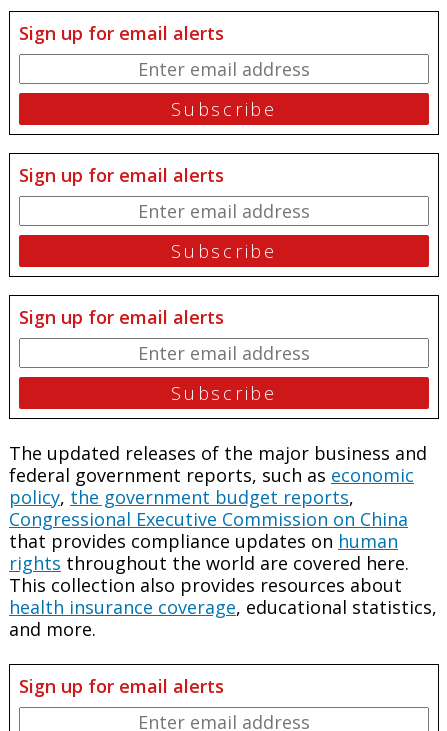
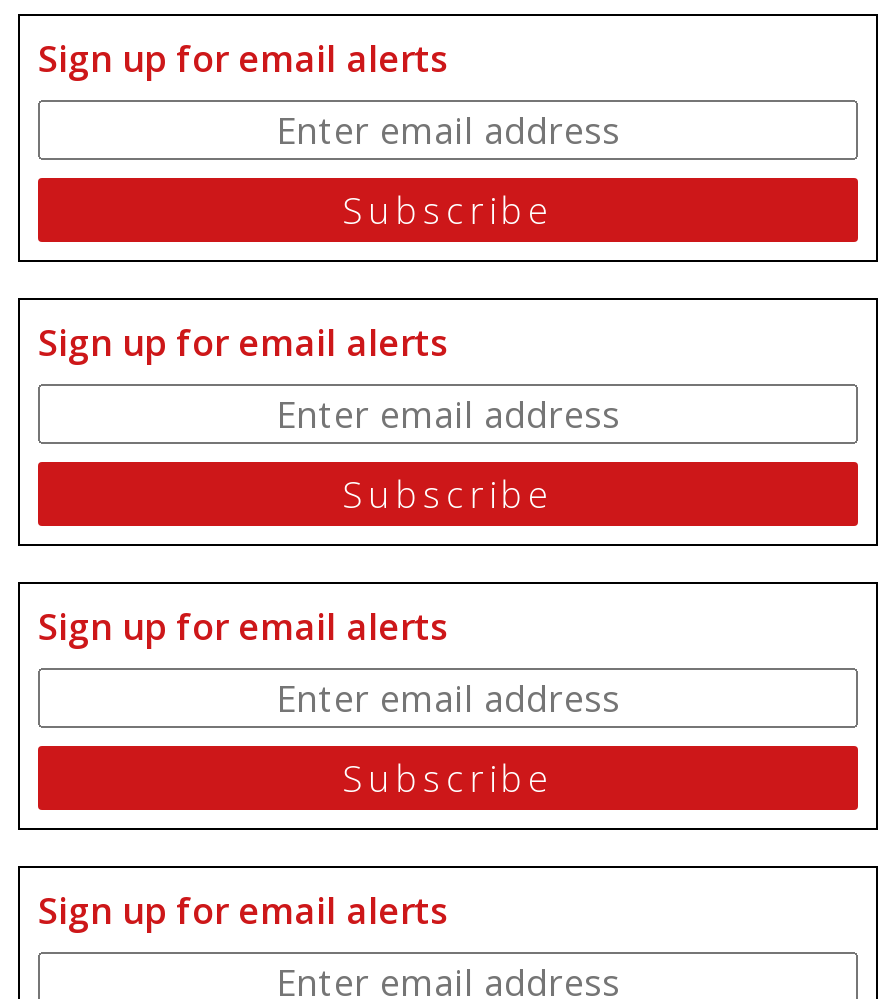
- The updated releases of the major business and
- federal government reports, such as economic
- policy, the government budget reports,
- Congressional Executive Commission on China
- that provides compliance updates onhuman
- rights throughout the world are covered here.
- This collection also provides resources about
- health insurance coverage, educational statistics,
- and more.
